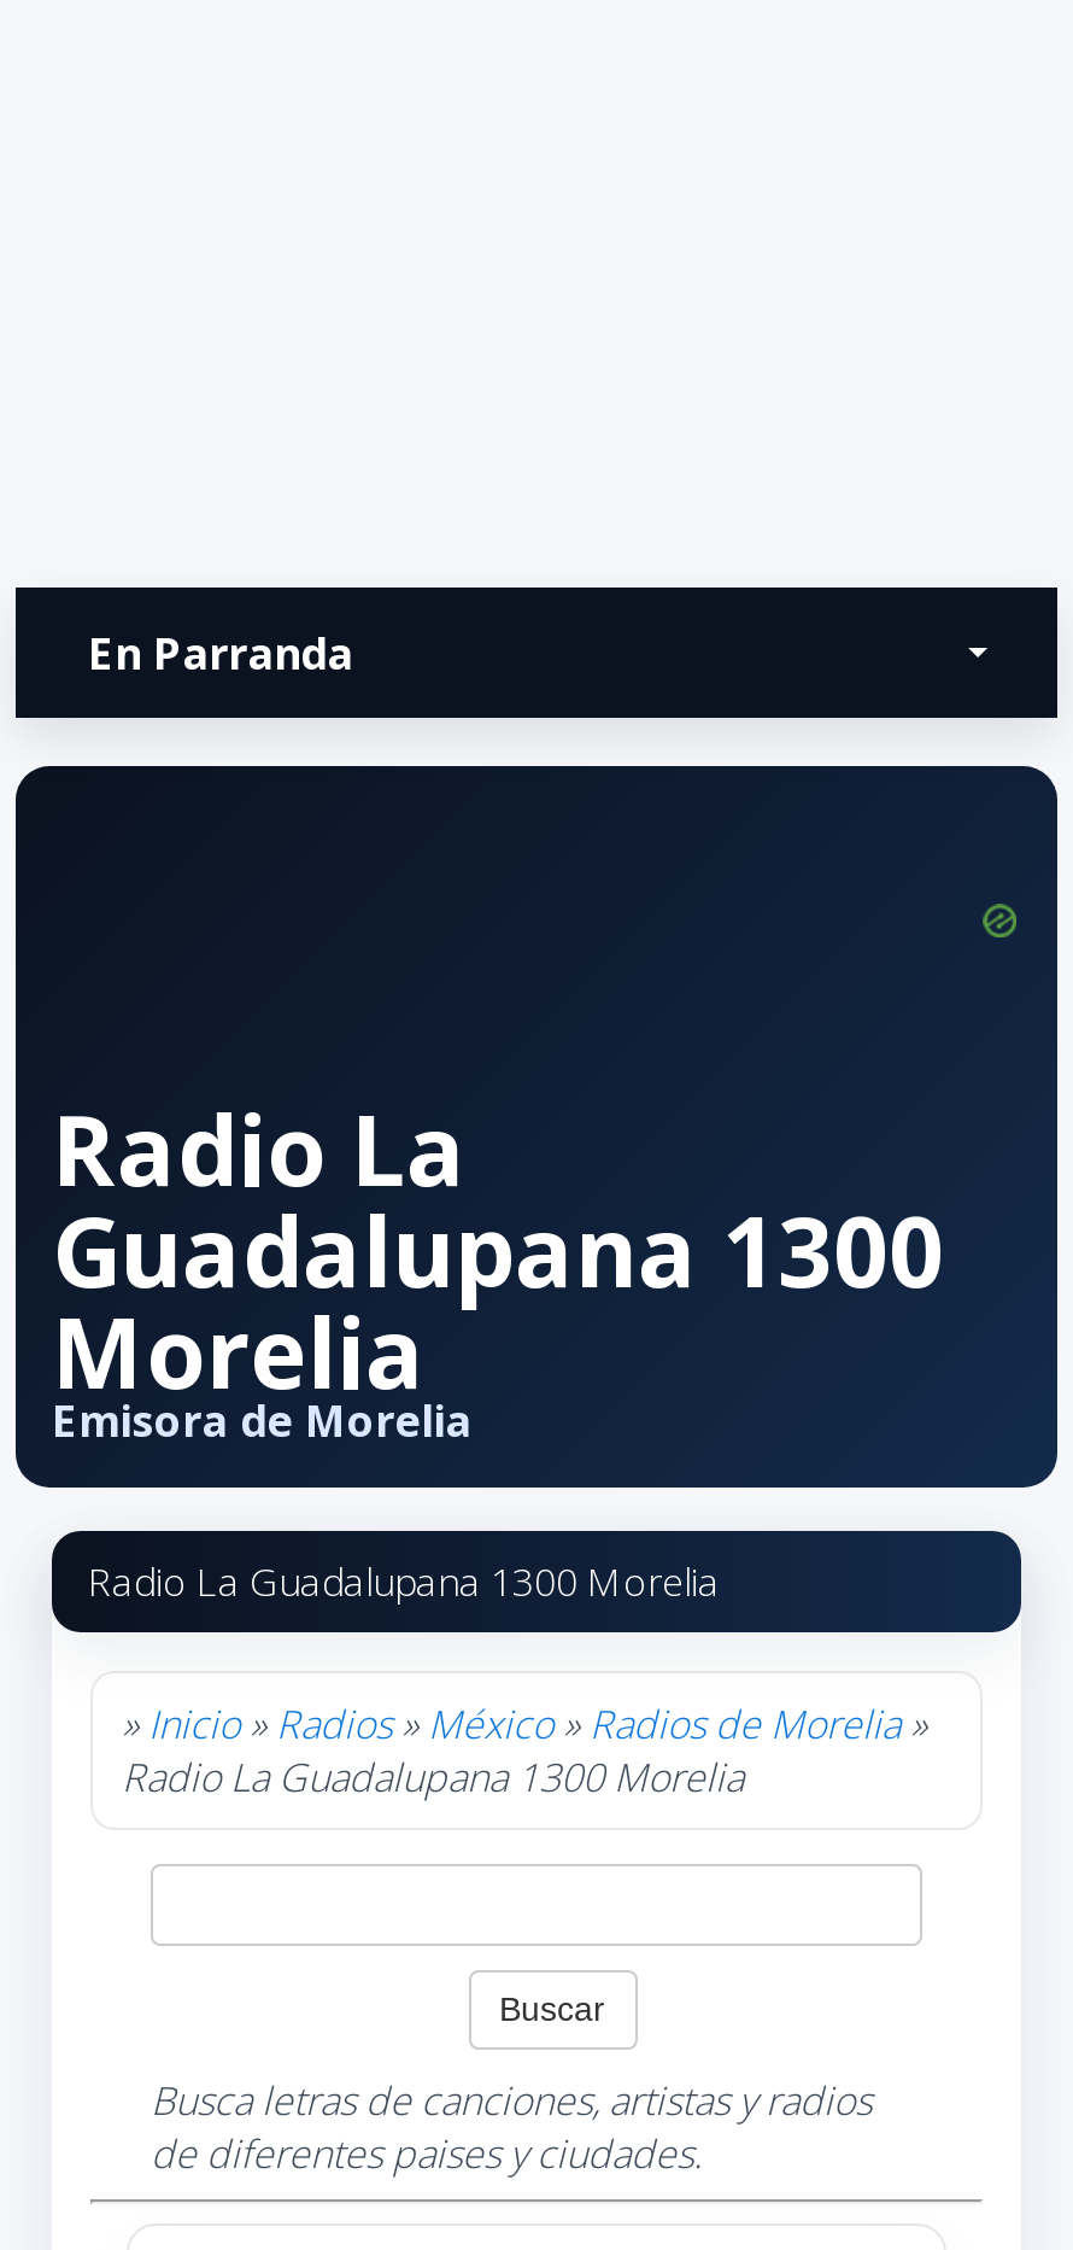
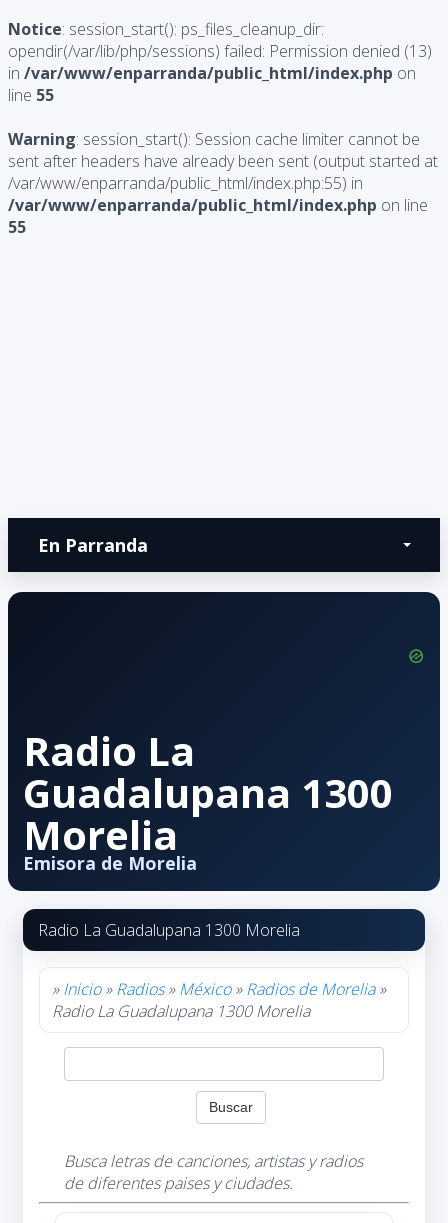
+ Notice: session_start(): ps_files_cleanup_dir:
+ opendir(/var/lib/php/sessions) failed: Permission denied (13)
+ in /var/www/enparranda/public_html/index.php on
+ line 55
+ Warning: session_start(): Session cache limiter cannot be
+ sent after headers have already been sent (output started at
+ /var/www/enparranda/public_html/index.php:55) in
+ /var/www/enparranda/public_html/index.php on line
+ 55
